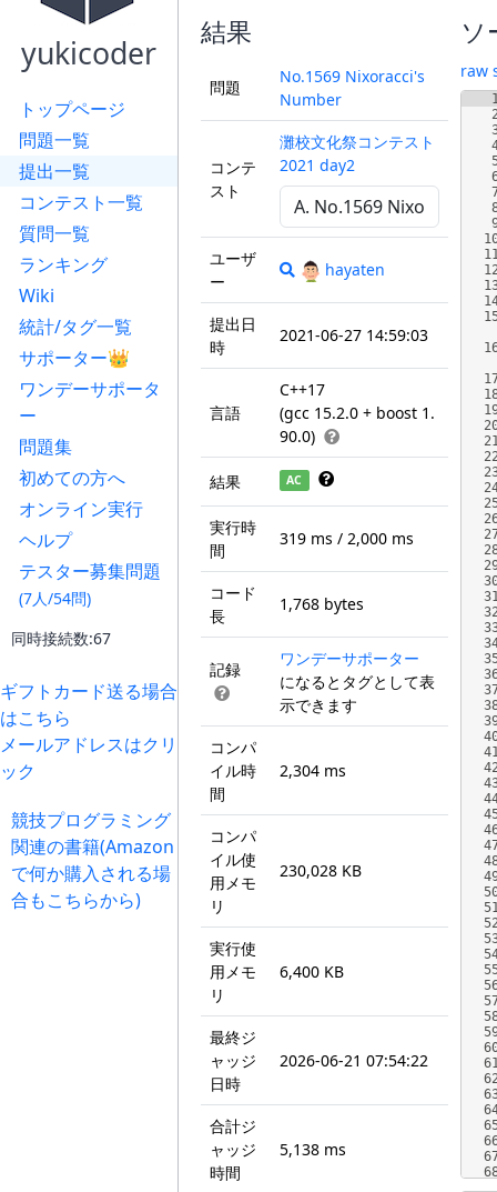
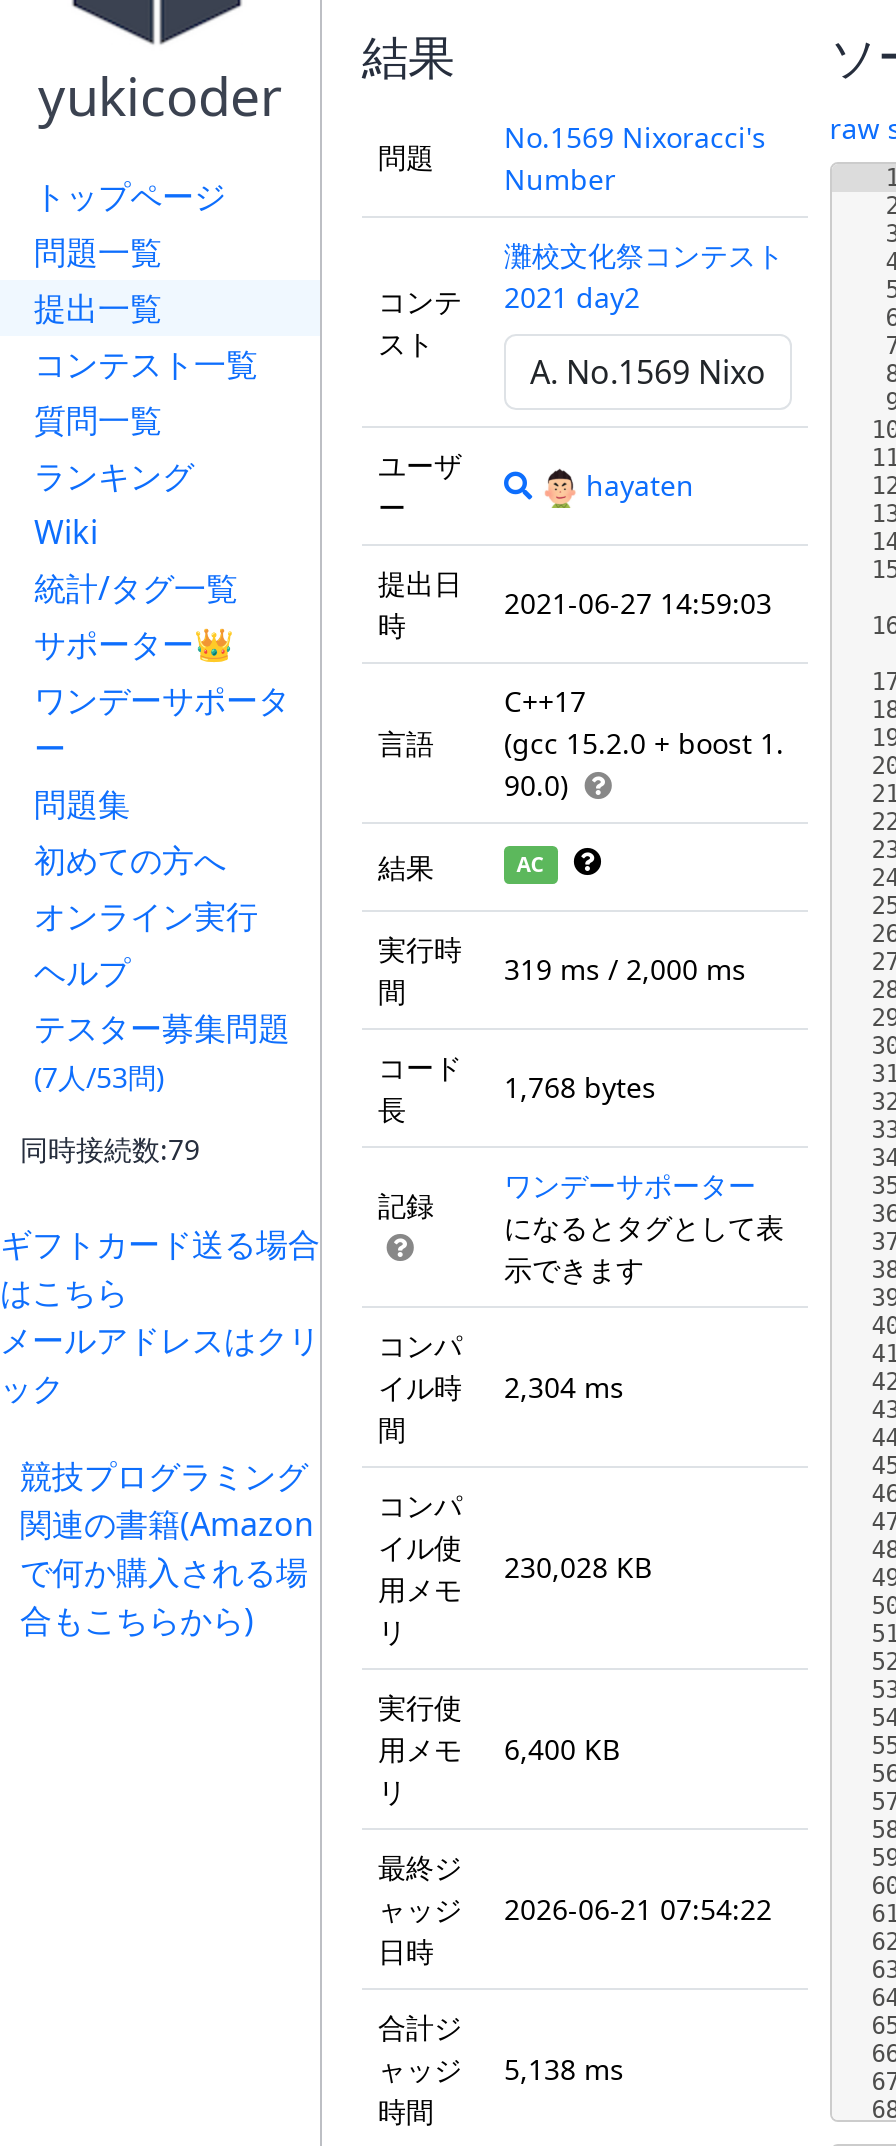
- (7人/54問)
+ (7人/53問)

- 同時接続数:67
+ 同時接続数:79
